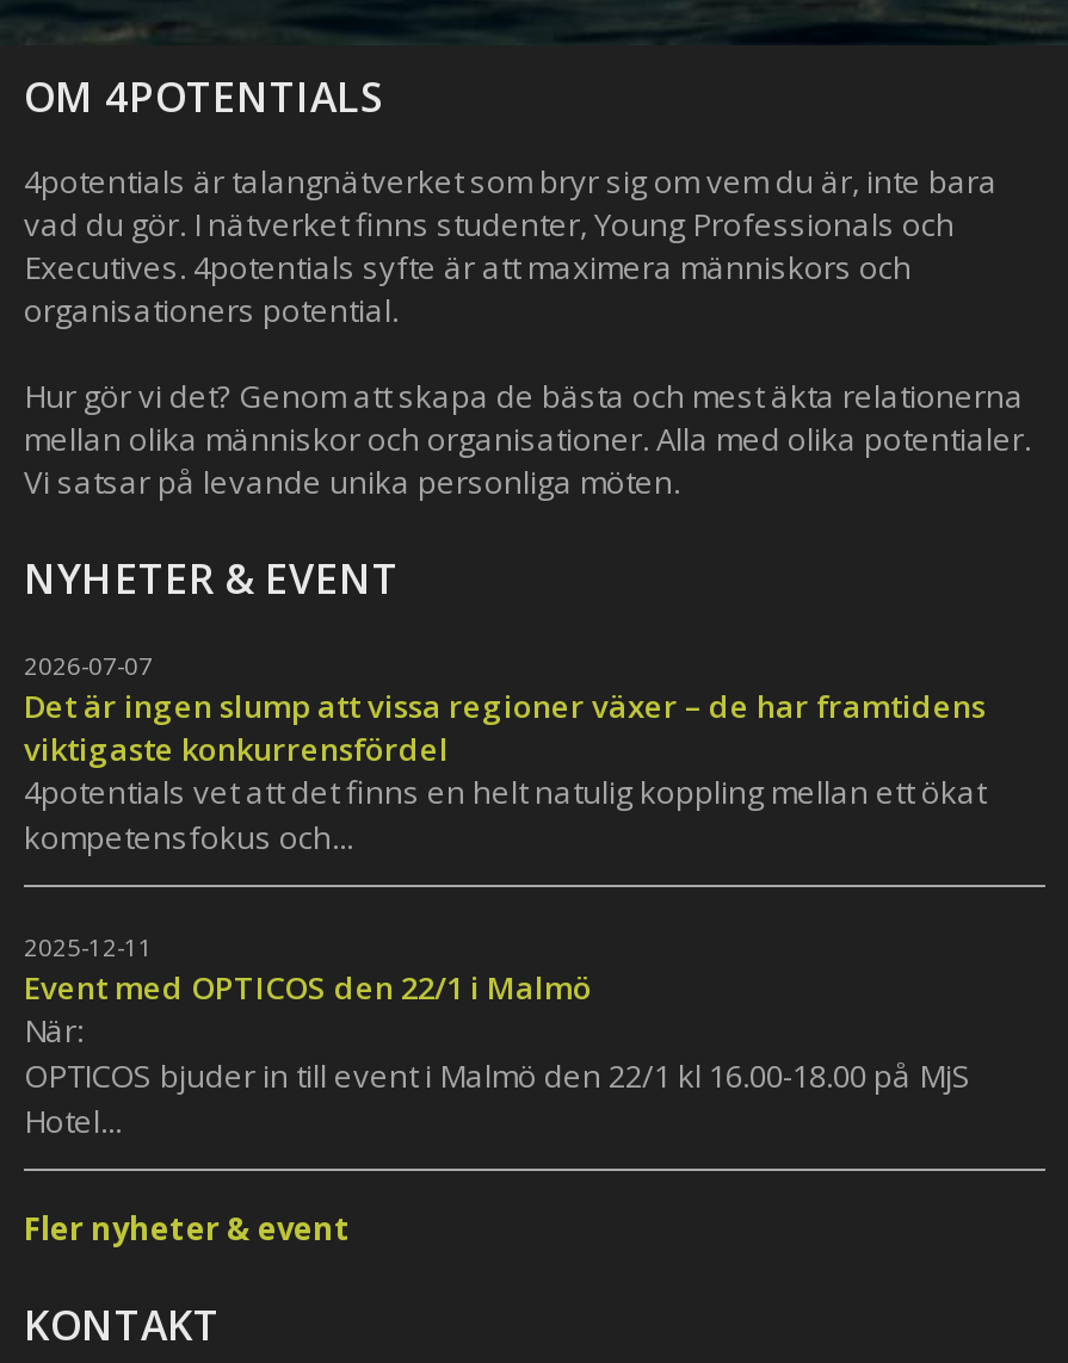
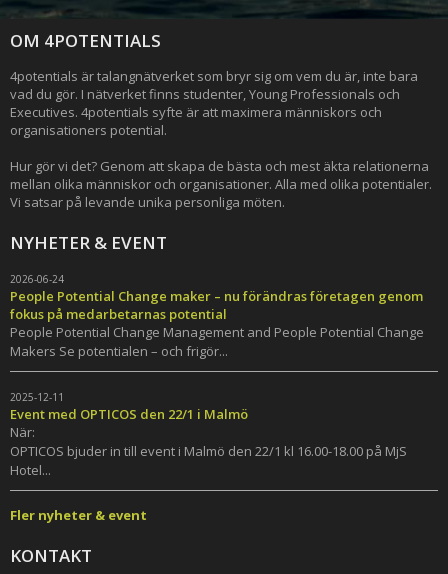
- 2026-07-07
- Det är ingen slump att vissa regioner växer – de har framtidens
- viktigaste konkurrensfördel
- 4potentials vet att det finns en helt natulig koppling mellan ett ökat
- kompetensfokus och...
+ 2026-06-24
+ People Potential Change maker – nu förändras företagen genom
+ fokus på medarbetarnas potential
+ People Potential Change Management and People Potential Change
+ Makers Se potentialen – och frigör...
